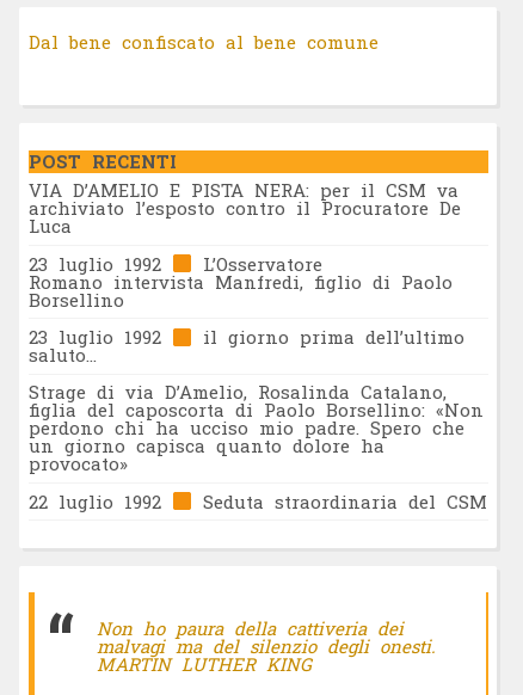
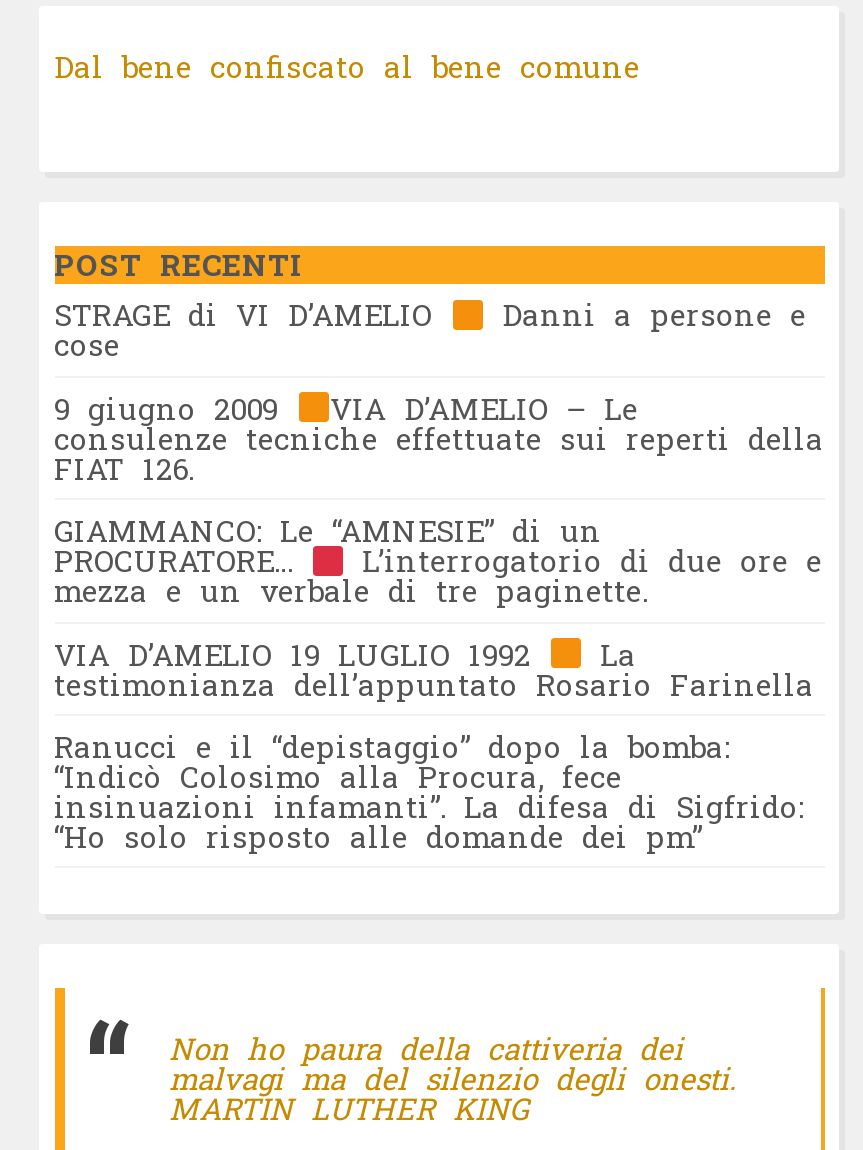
- VIA D’AMELIO E PISTA NERA: per il CSM va
- archiviato l’esposto contro il Procuratore De
- Luca
+ STRAGE di VI D’AMELIO
+ Danni a persone e
+ cose

- 23 luglio 1992
- L’Osservatore
- Romano intervista Manfredi, figlio di Paolo
- Borsellino
+ 9 giugno 2009
+ VIA D’AMELIO – Le
+ consulenze tecniche effettuate sui reperti della
+ FIAT 126.

- 23 luglio 1992
- il giorno prima dell’ultimo
- saluto…
+ GIAMMANCO: Le “AMNESIE” di un
+ PROCURATORE…
+ L’interrogatorio di due ore e
+ mezza e un verbale di tre paginette.

- Strage di via D’Amelio, Rosalinda Catalano,
- figlia del caposcorta di Paolo Borsellino: «Non
- perdono chi ha ucciso mio padre. Spero che
- un giorno capisca quanto dolore ha
- provocato»
+ VIA D’AMELIO 19 LUGLIO 1992
+ La
+ testimonianza dell’appuntato Rosario Farinella

- 22 luglio 1992
- Seduta straordinaria del CSM
+ Ranucci e il “depistaggio” dopo la bomba:
+ “Indicò Colosimo alla Procura, fece
+ insinuazioni infamanti”. La difesa di Sigfrido:
+ “Ho solo risposto alle domande dei pm”
